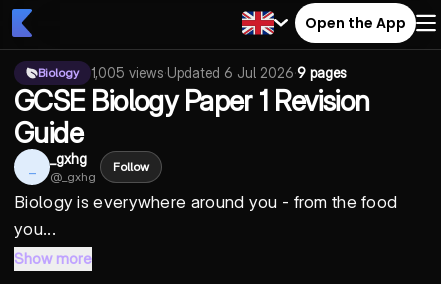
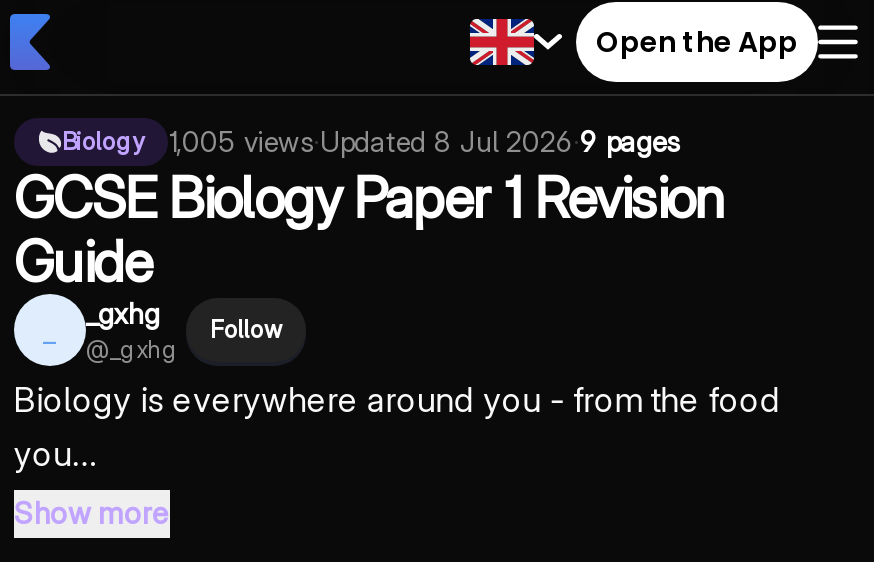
- 1,005 views · Updated 6 Jul 2026 · 9 pages
+ 1,005 views · Updated 8 Jul 2026 · 9 pages
